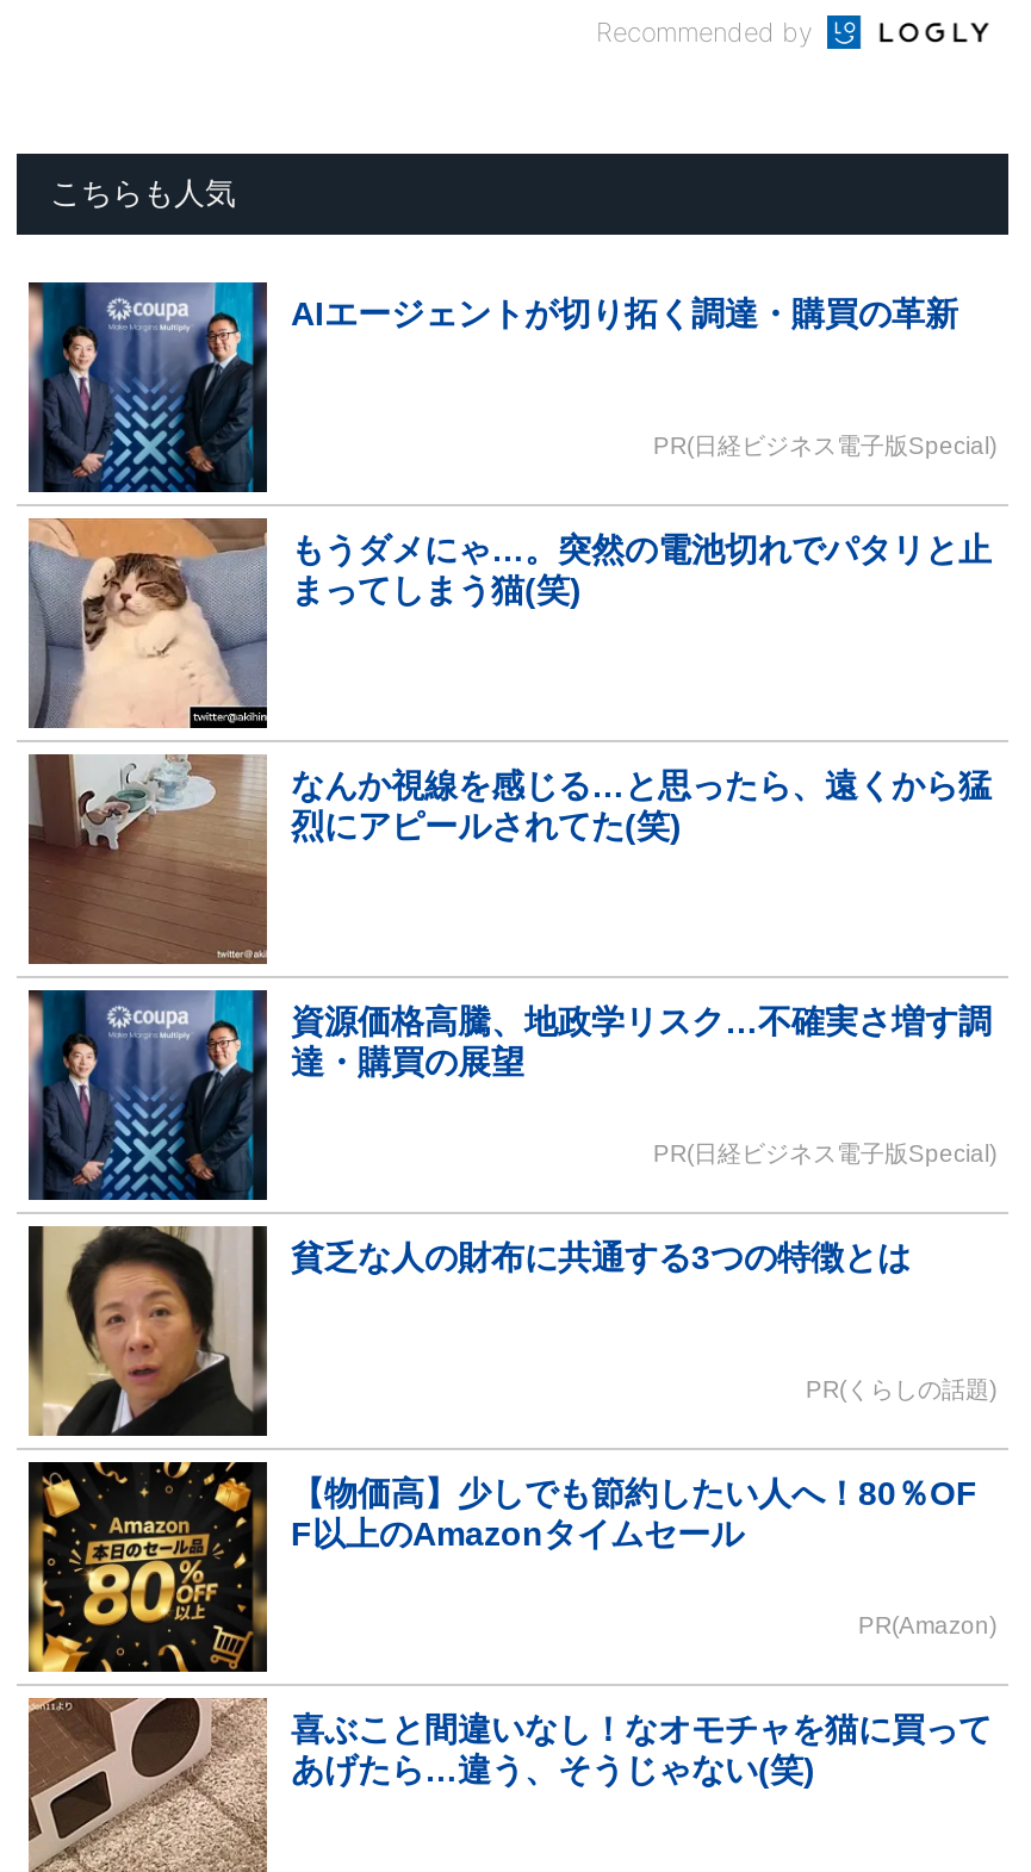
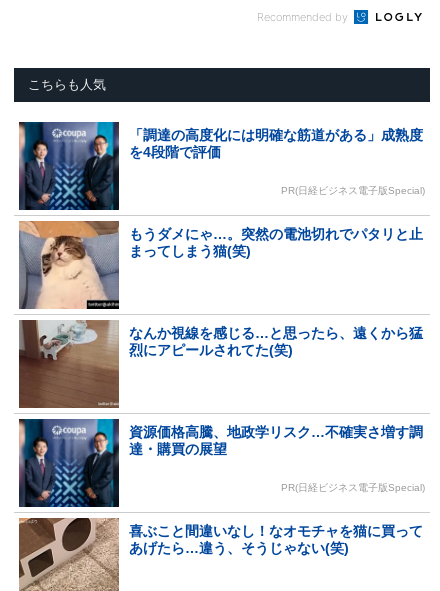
- AIエージェントが切り拓く調達・購買の革新
+ 「調達の高度化には明確な筋道がある」成熟度
+ を4段階で評価

- [image]
- 貧乏な人の財布に共通する3つの特徴とは

- [image]
- PR(くらしの話題)
- 【物価高】少しでも節約したい人へ！80％OF
- F以上のAmazonタイムセール
- PR(Amazon)
